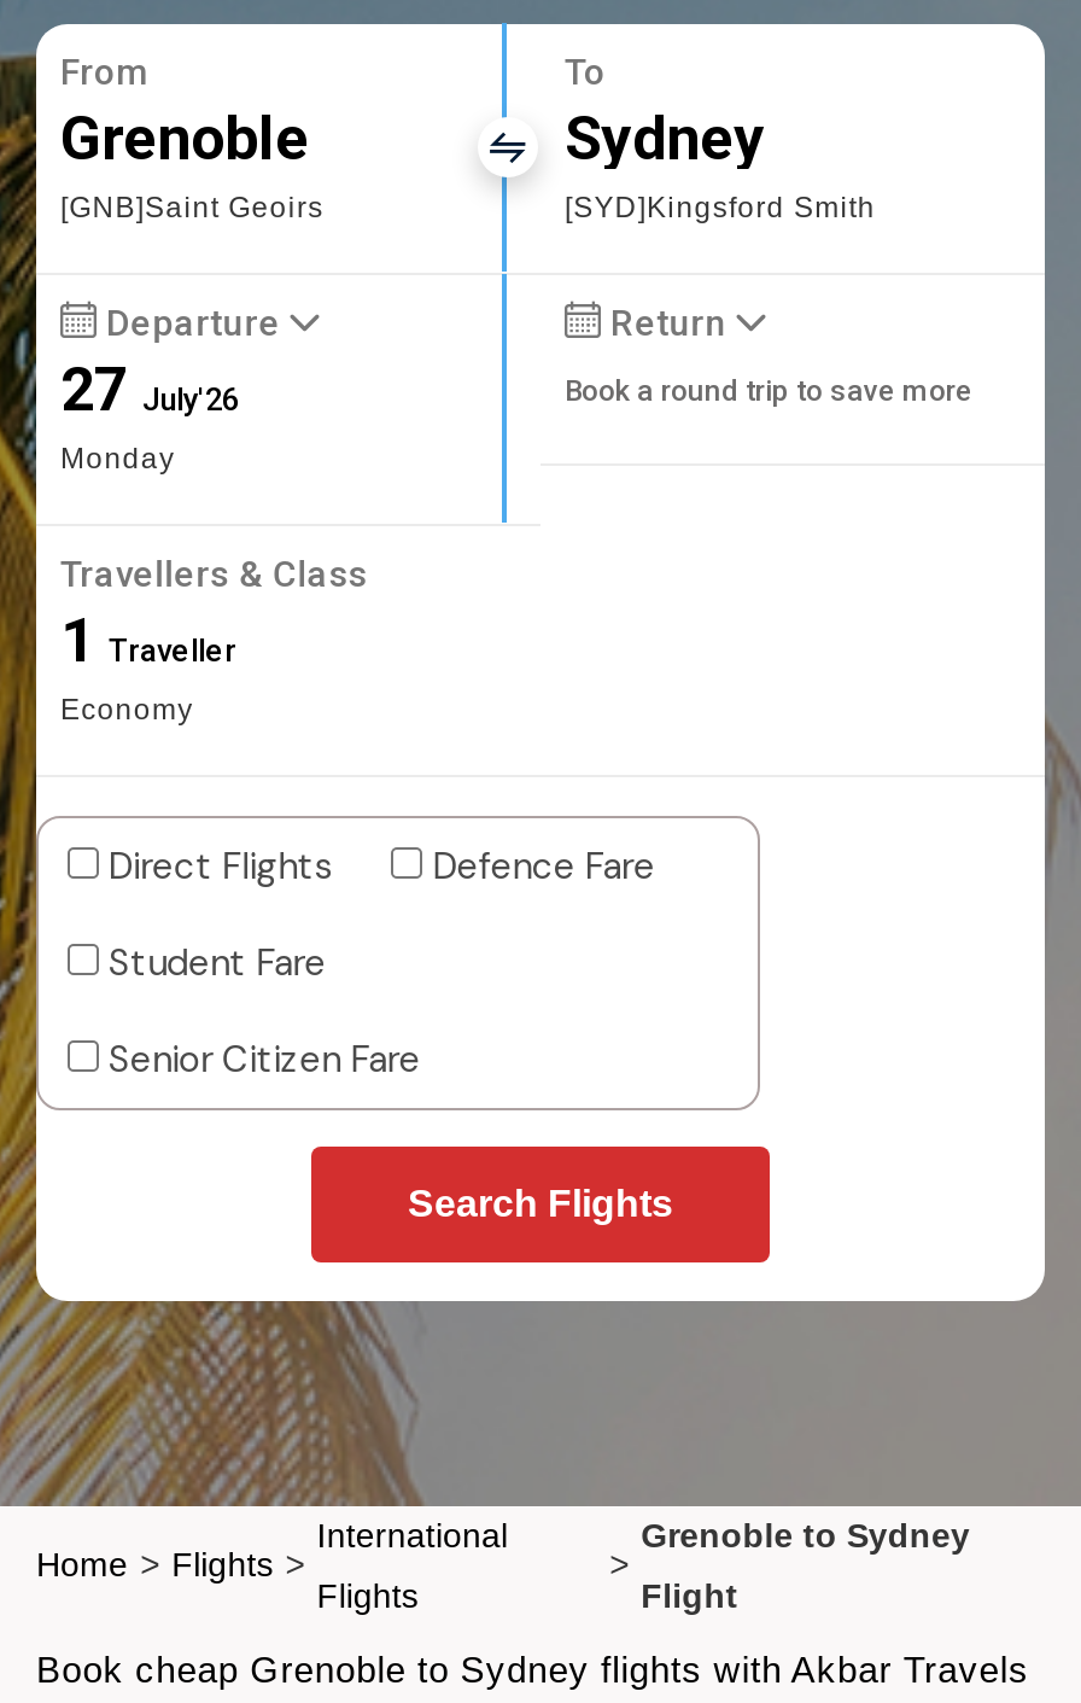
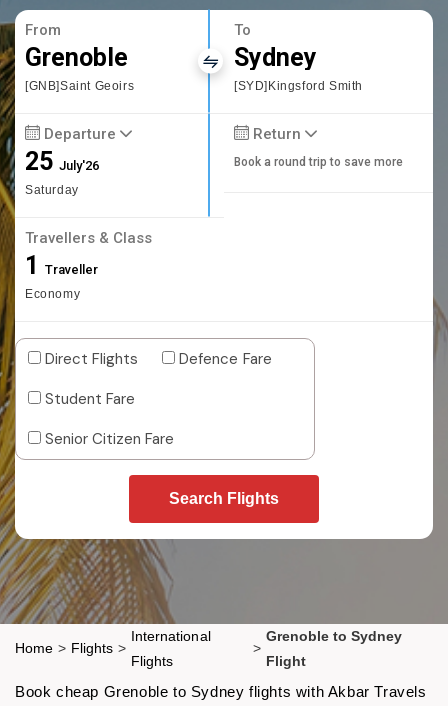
- 27 July'26
- Monday
+ 25 July'26
+ Saturday
